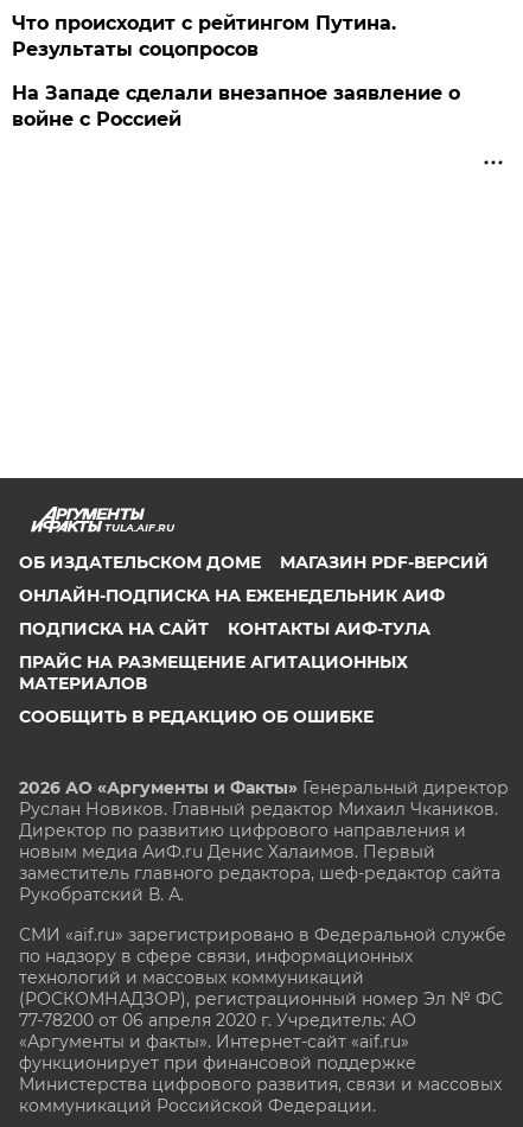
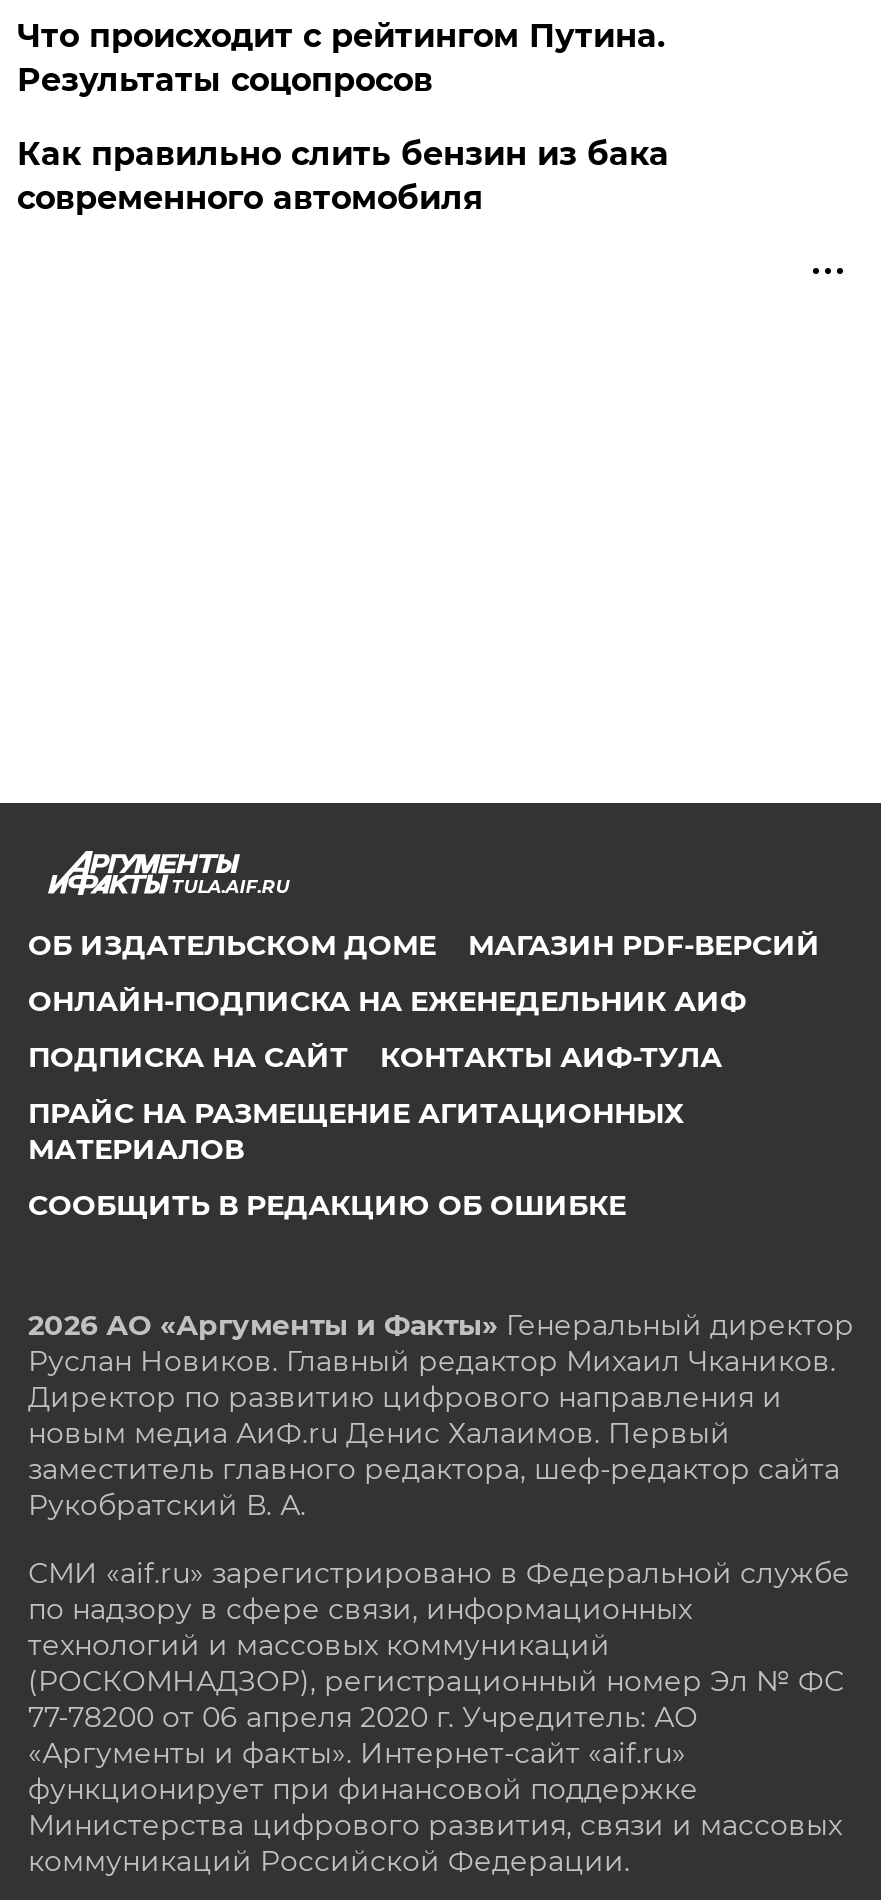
- На Западе сделали внезапное заявление о
- войне с Россией
+ Как правильно слить бензин из бака
+ современного автомобиля
